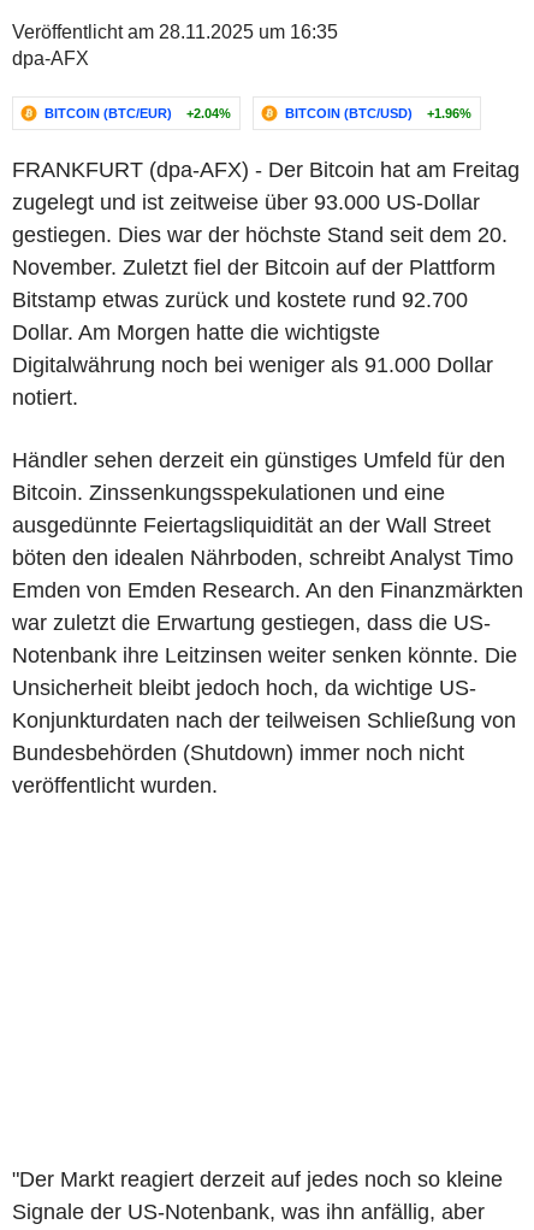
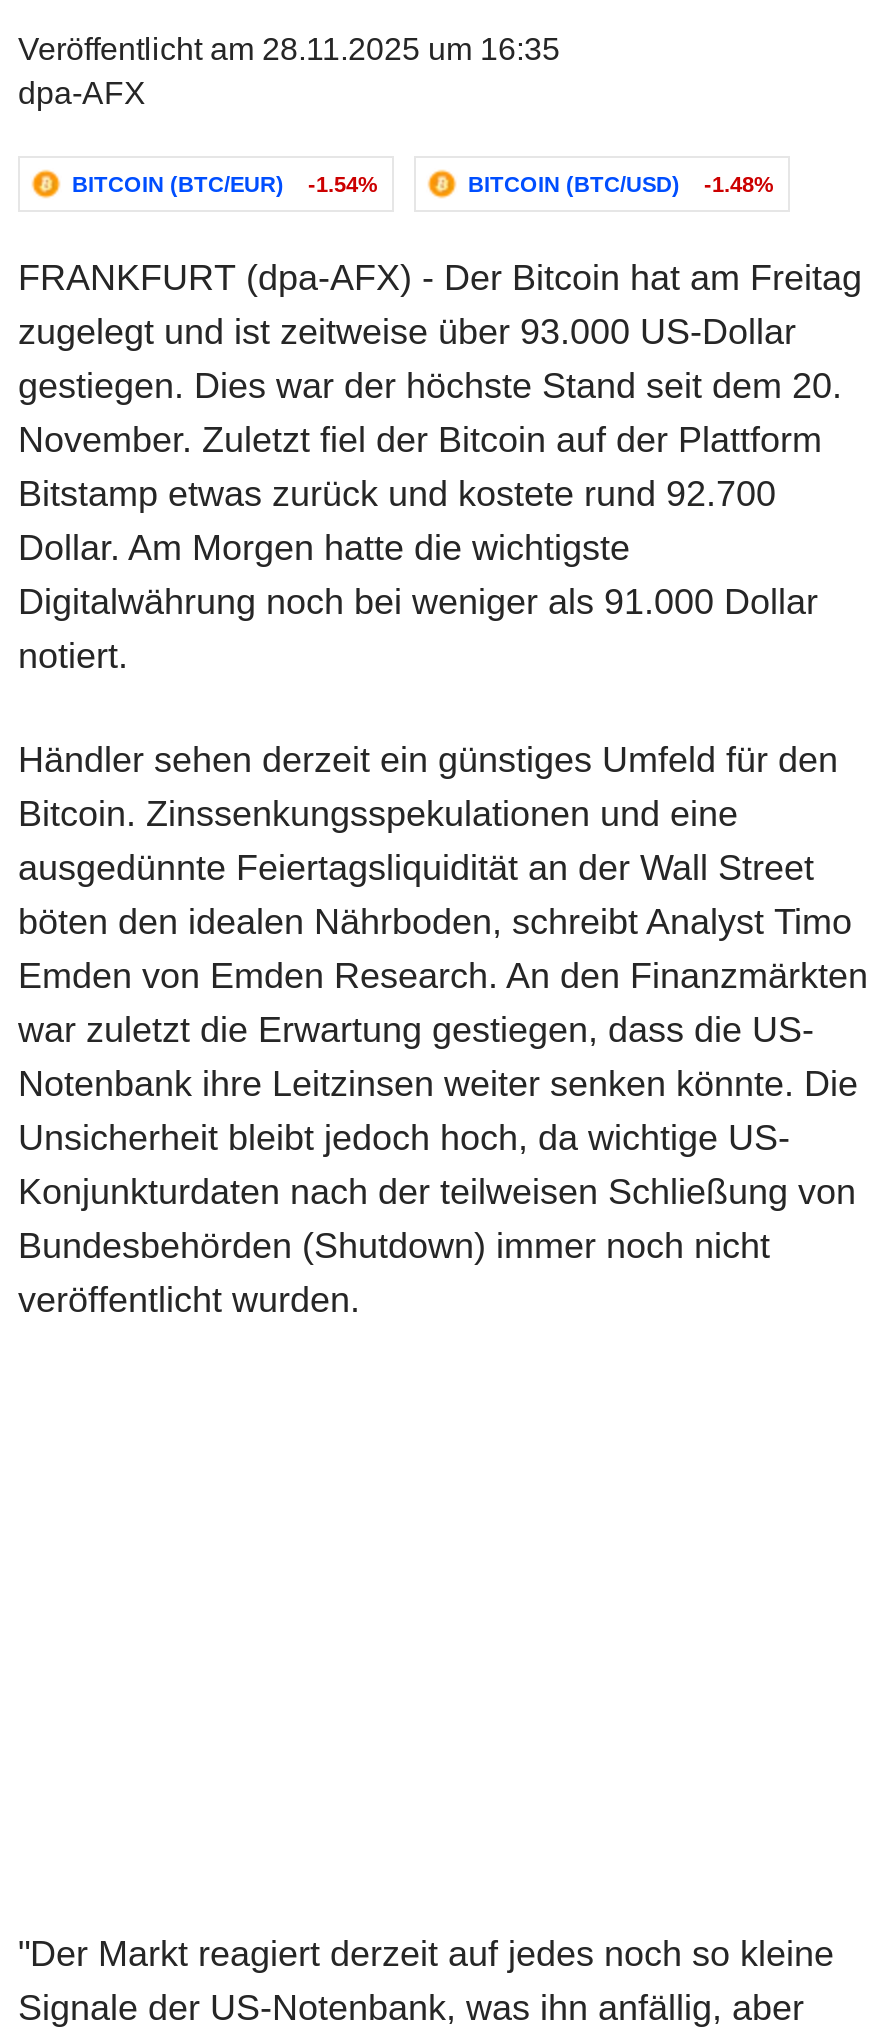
- BITCOIN (BTC/EUR) +2.04%
+ BITCOIN (BTC/EUR) -1.54%

- BITCOIN (BTC/USD) +1.96%
+ BITCOIN (BTC/USD) -1.48%
